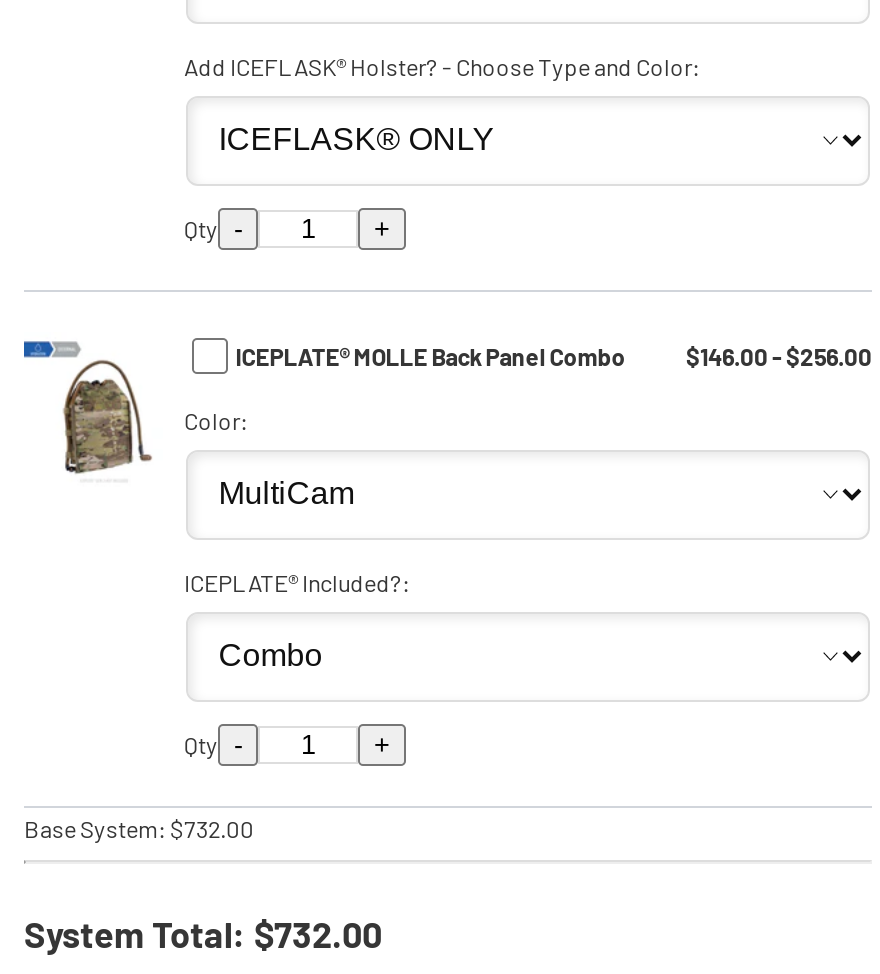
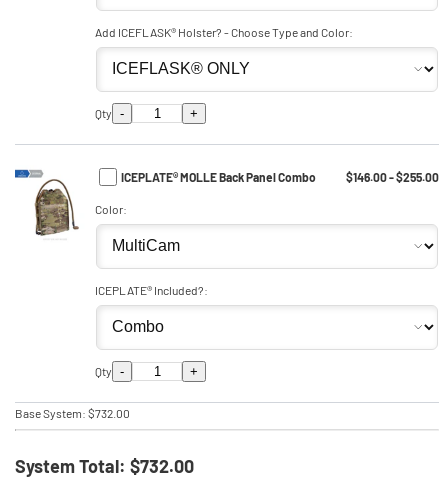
- $146.00 - $256.00
+ $146.00 - $255.00
